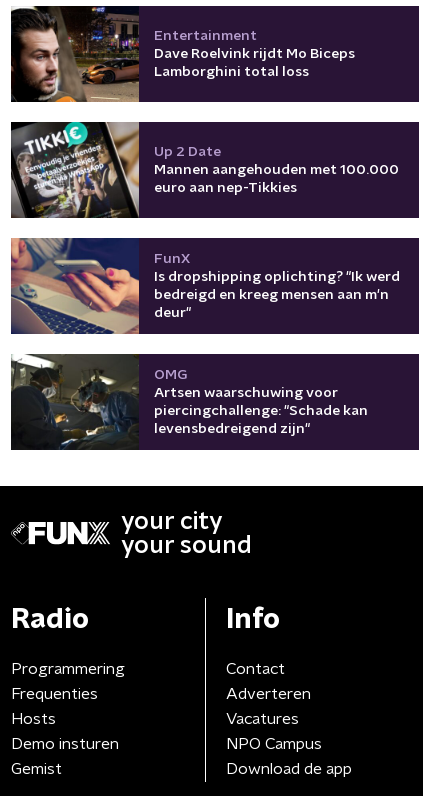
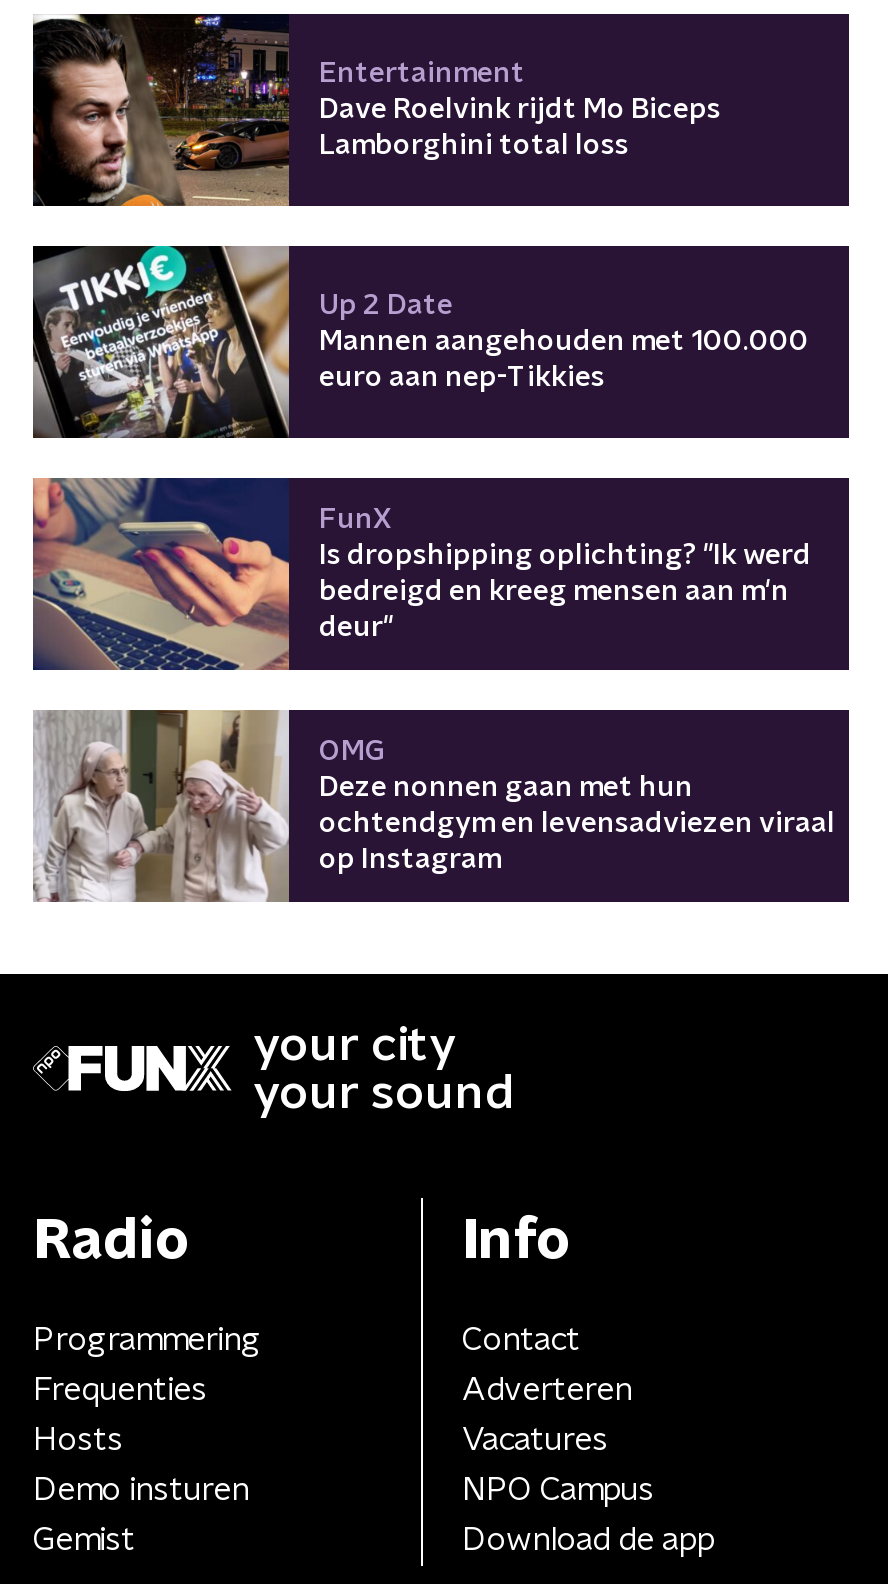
- [image]
- Artsen waarschuwing voor
- piercingchallenge: "Schade kan
- levensbedreigend zijn"
+ [image]
+ Deze nonnen gaan met hun
+ ochtendgym en levensadviezen viraal
+ op Instagram
